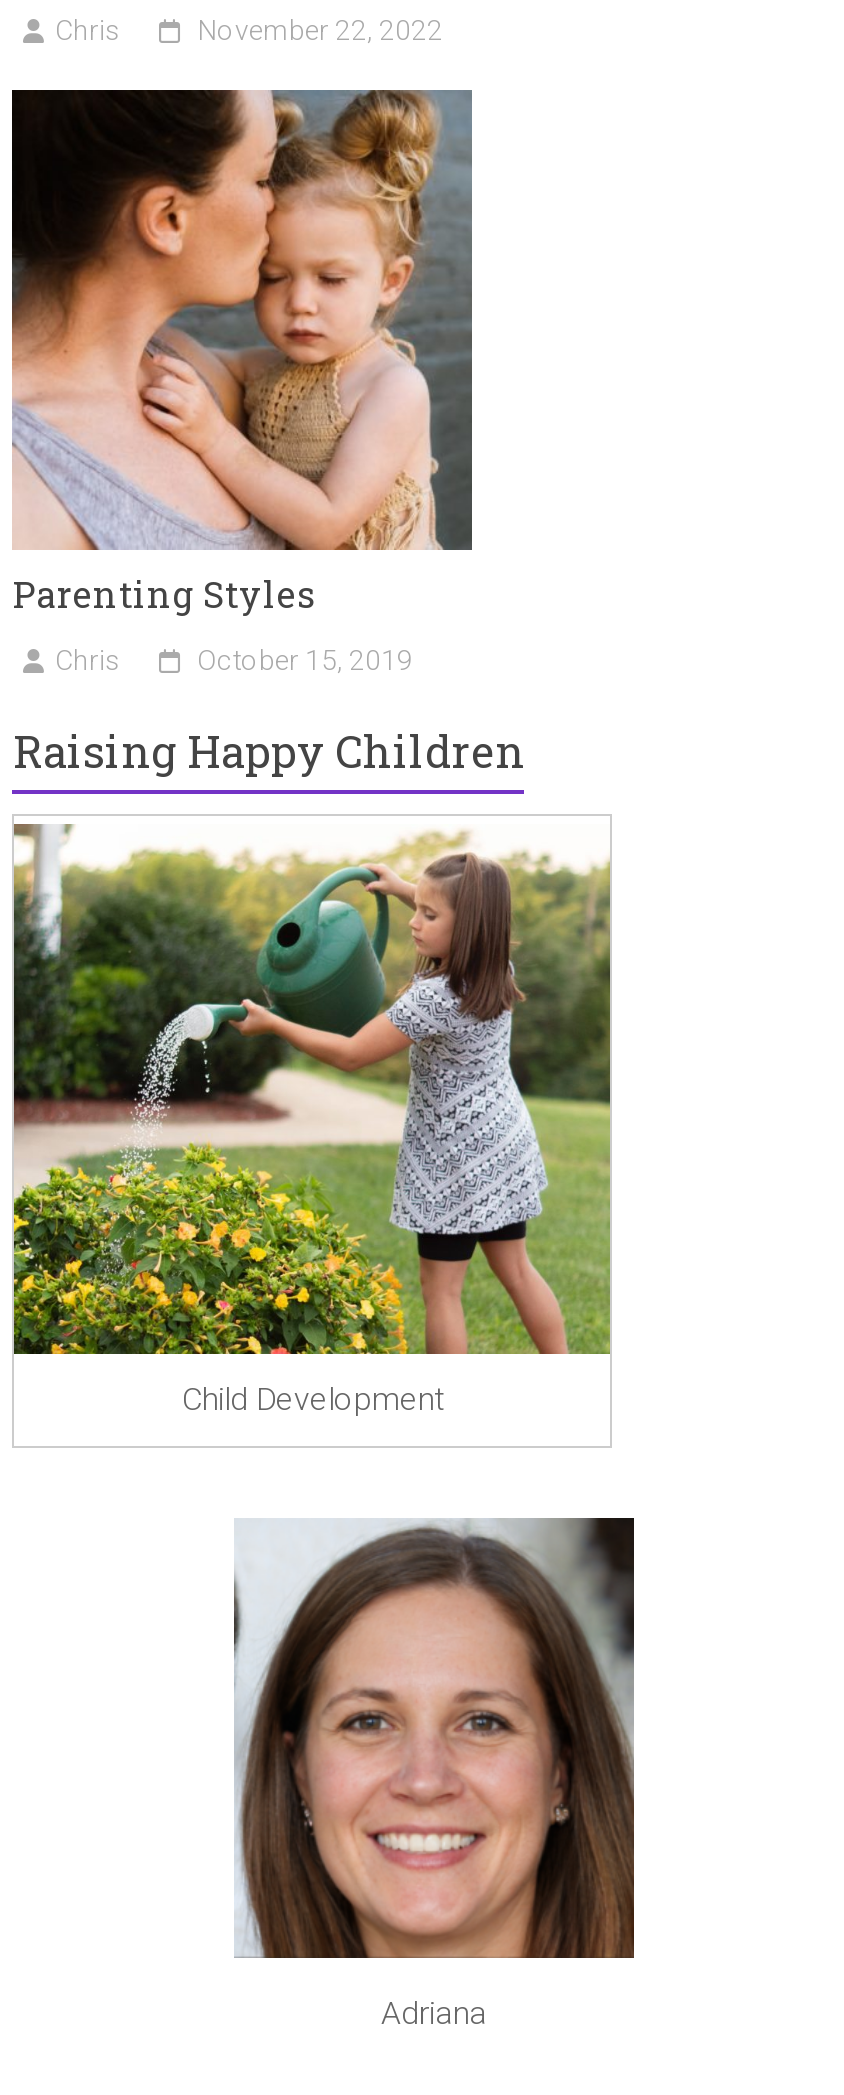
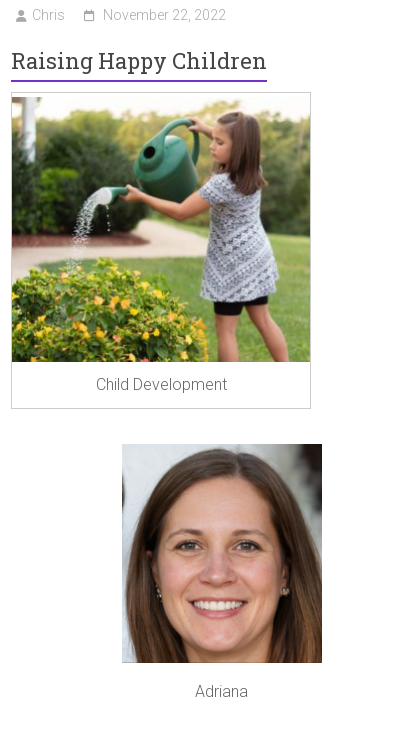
- [image]
- Parenting Styles
- Chris
- October 15, 2019
